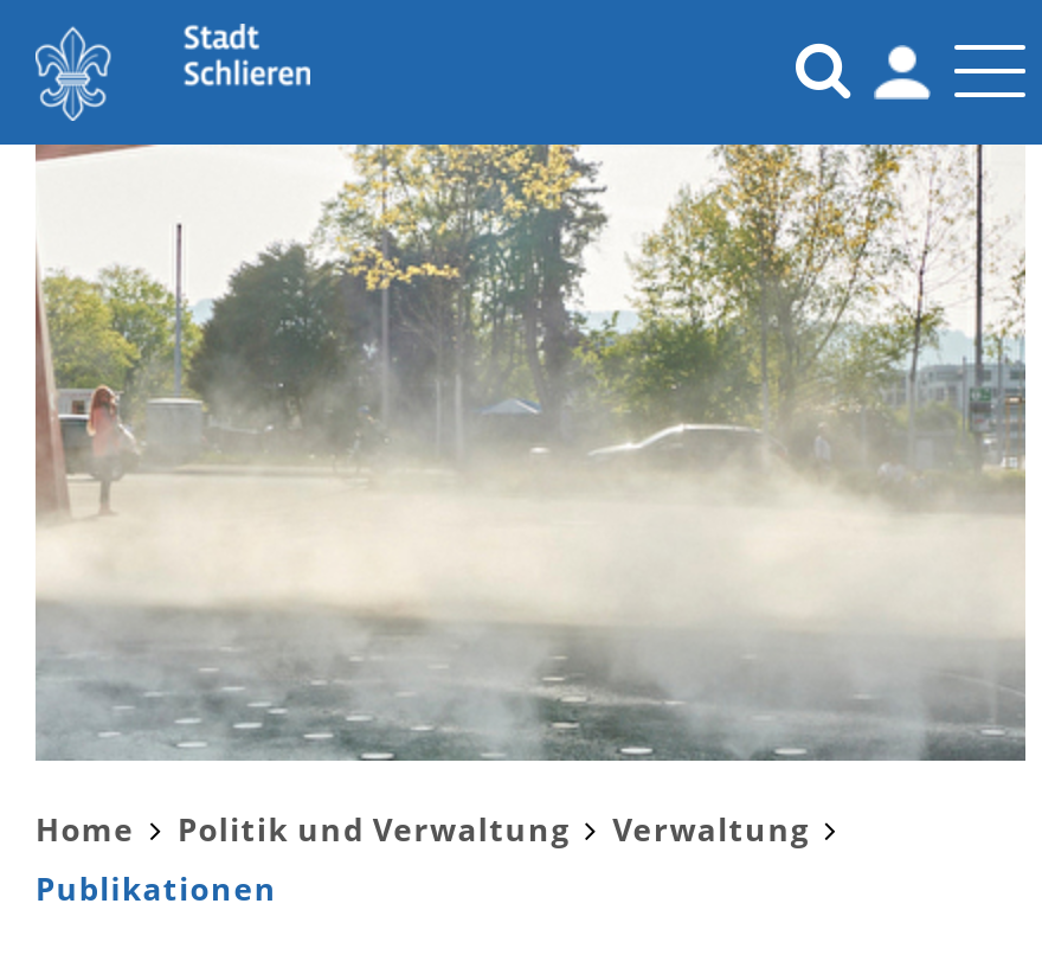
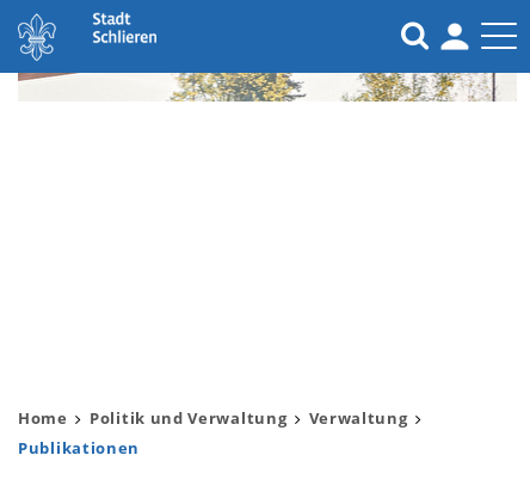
- [image]
